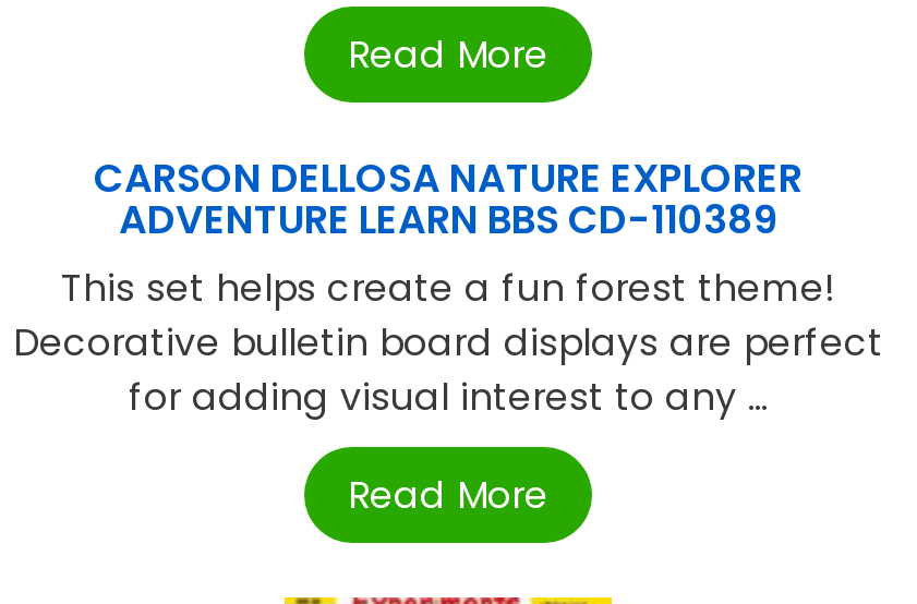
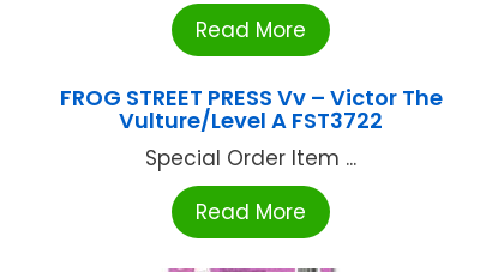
- CARSON DELLOSA NATURE EXPLORER
- ADVENTURE LEARN BBS CD-110389
- This set helps create a fun forest theme!
- Decorative bulletin board displays are perfect
- for adding visual interest to any ...
+ FROG STREET PRESS Vv – Victor The
+ Vulture/Level A FST3722
+ Special Order Item ...
